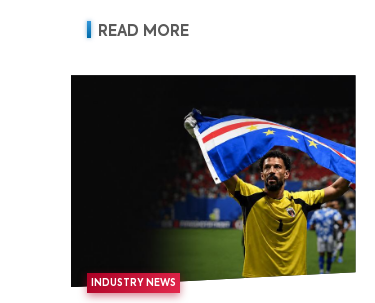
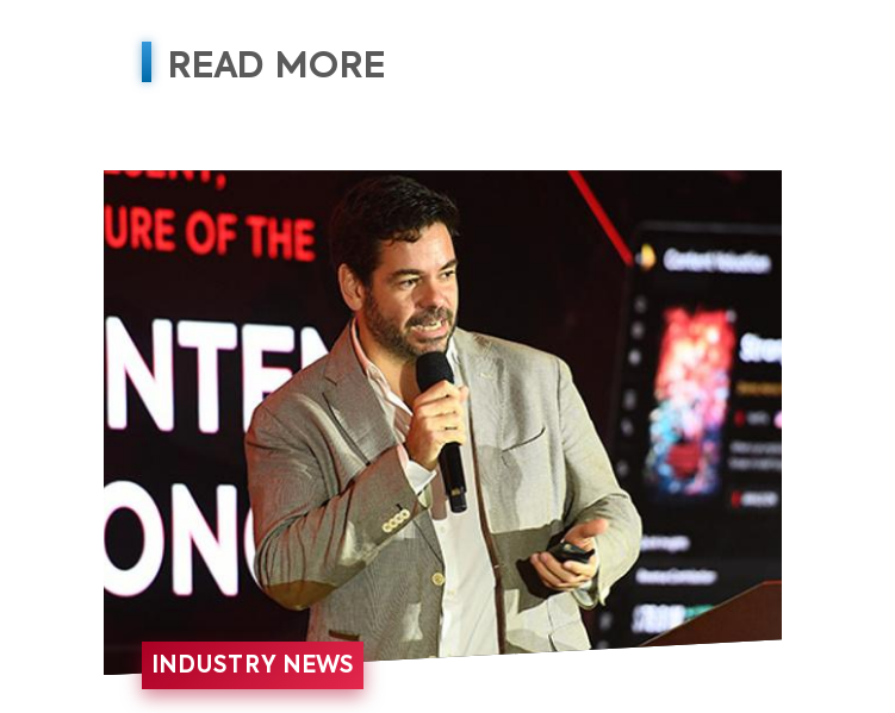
- [image]
+ [image]
